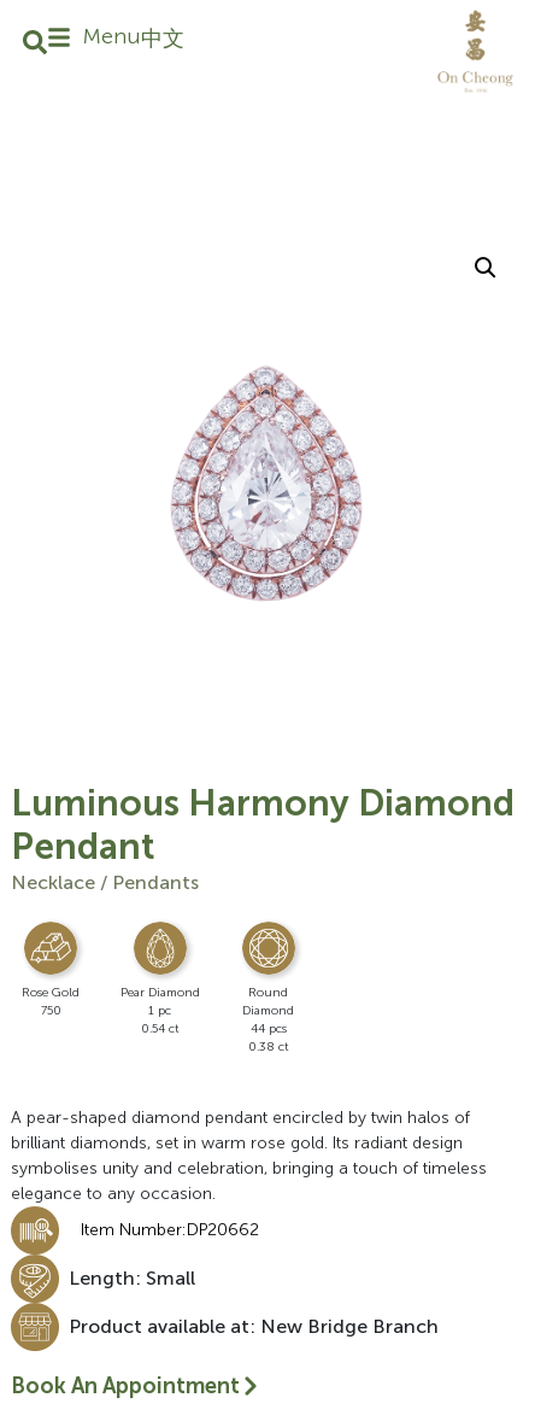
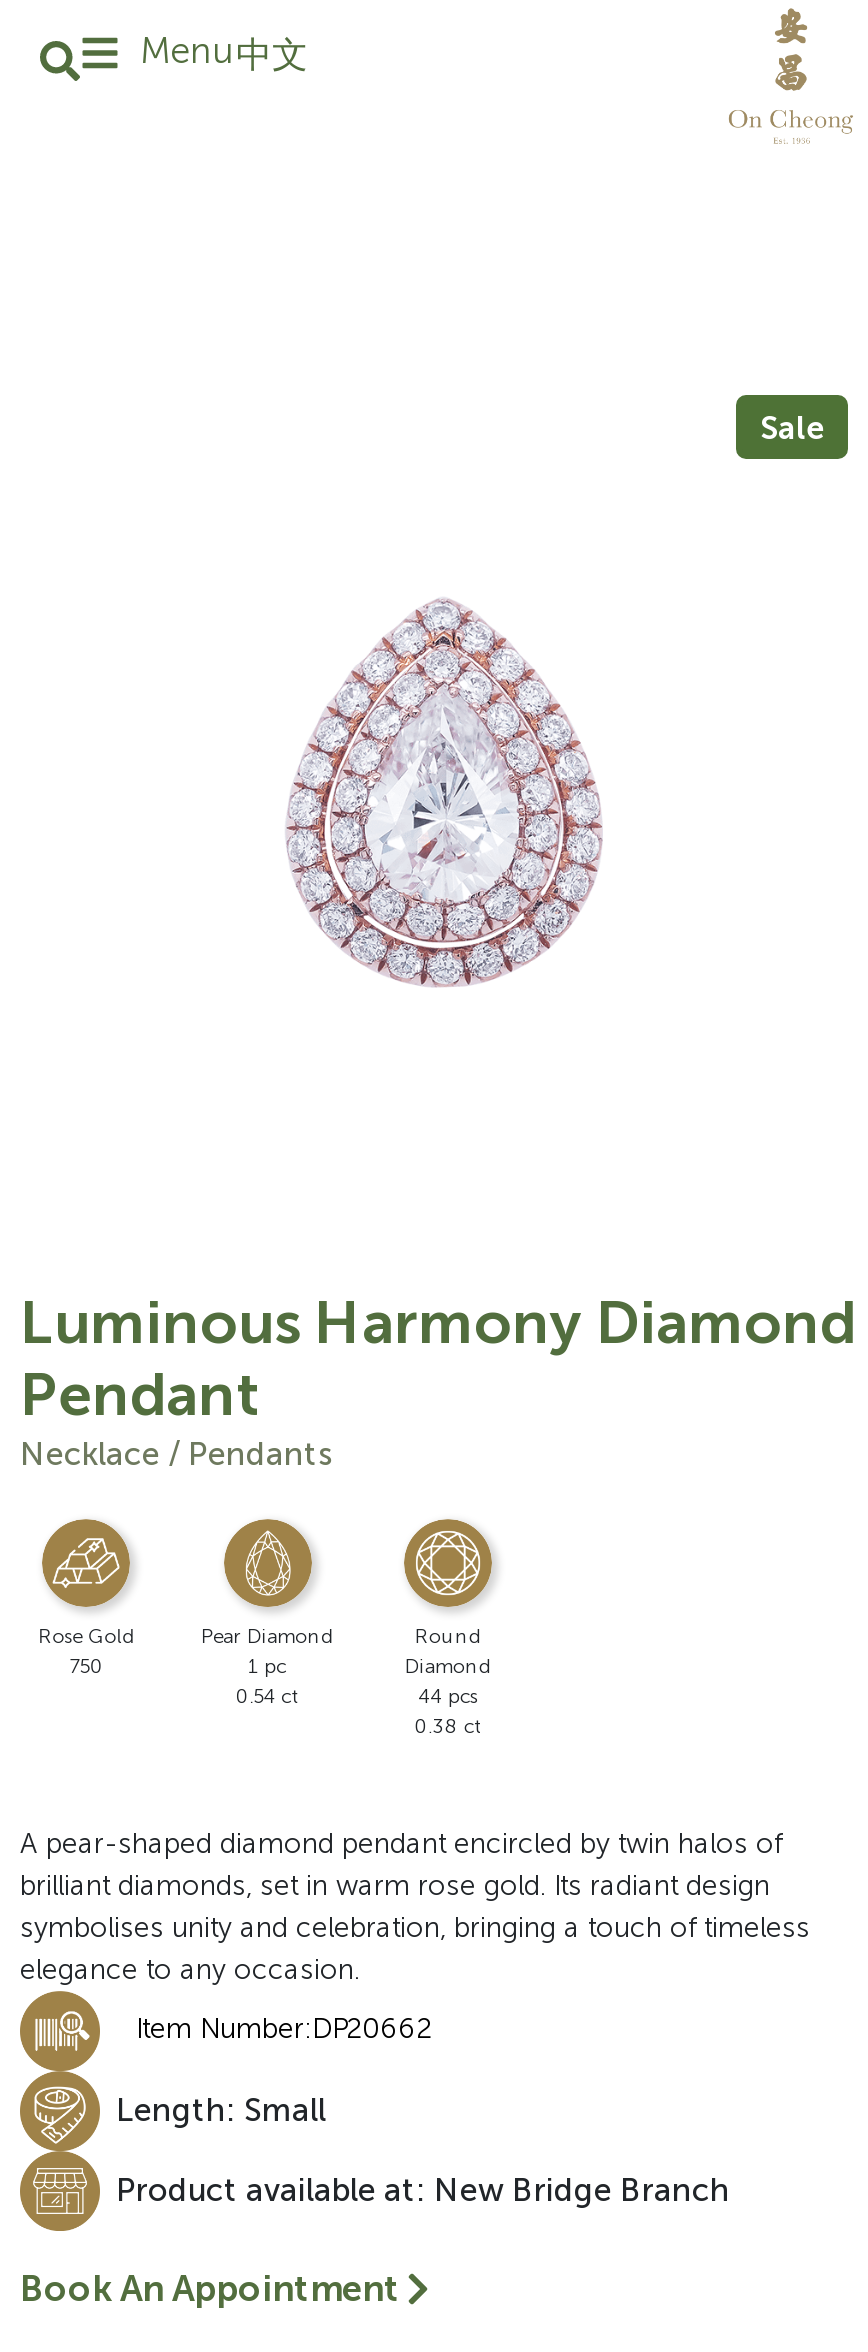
+ Sale
